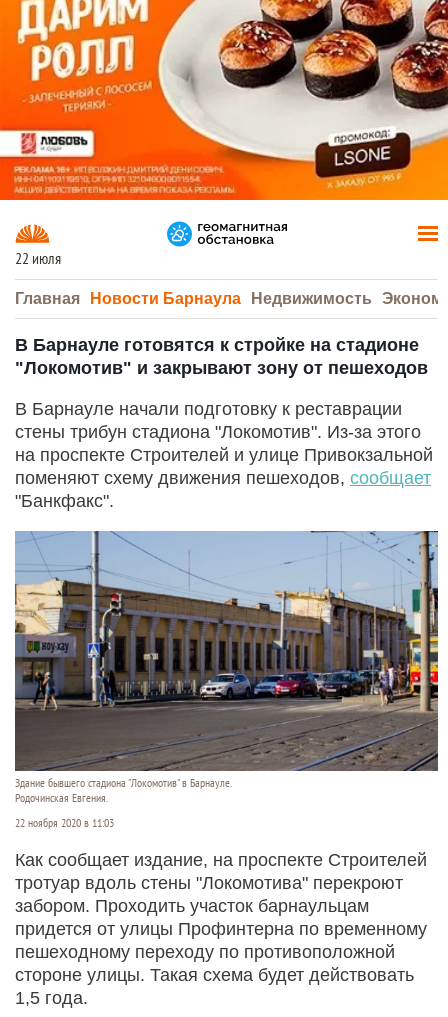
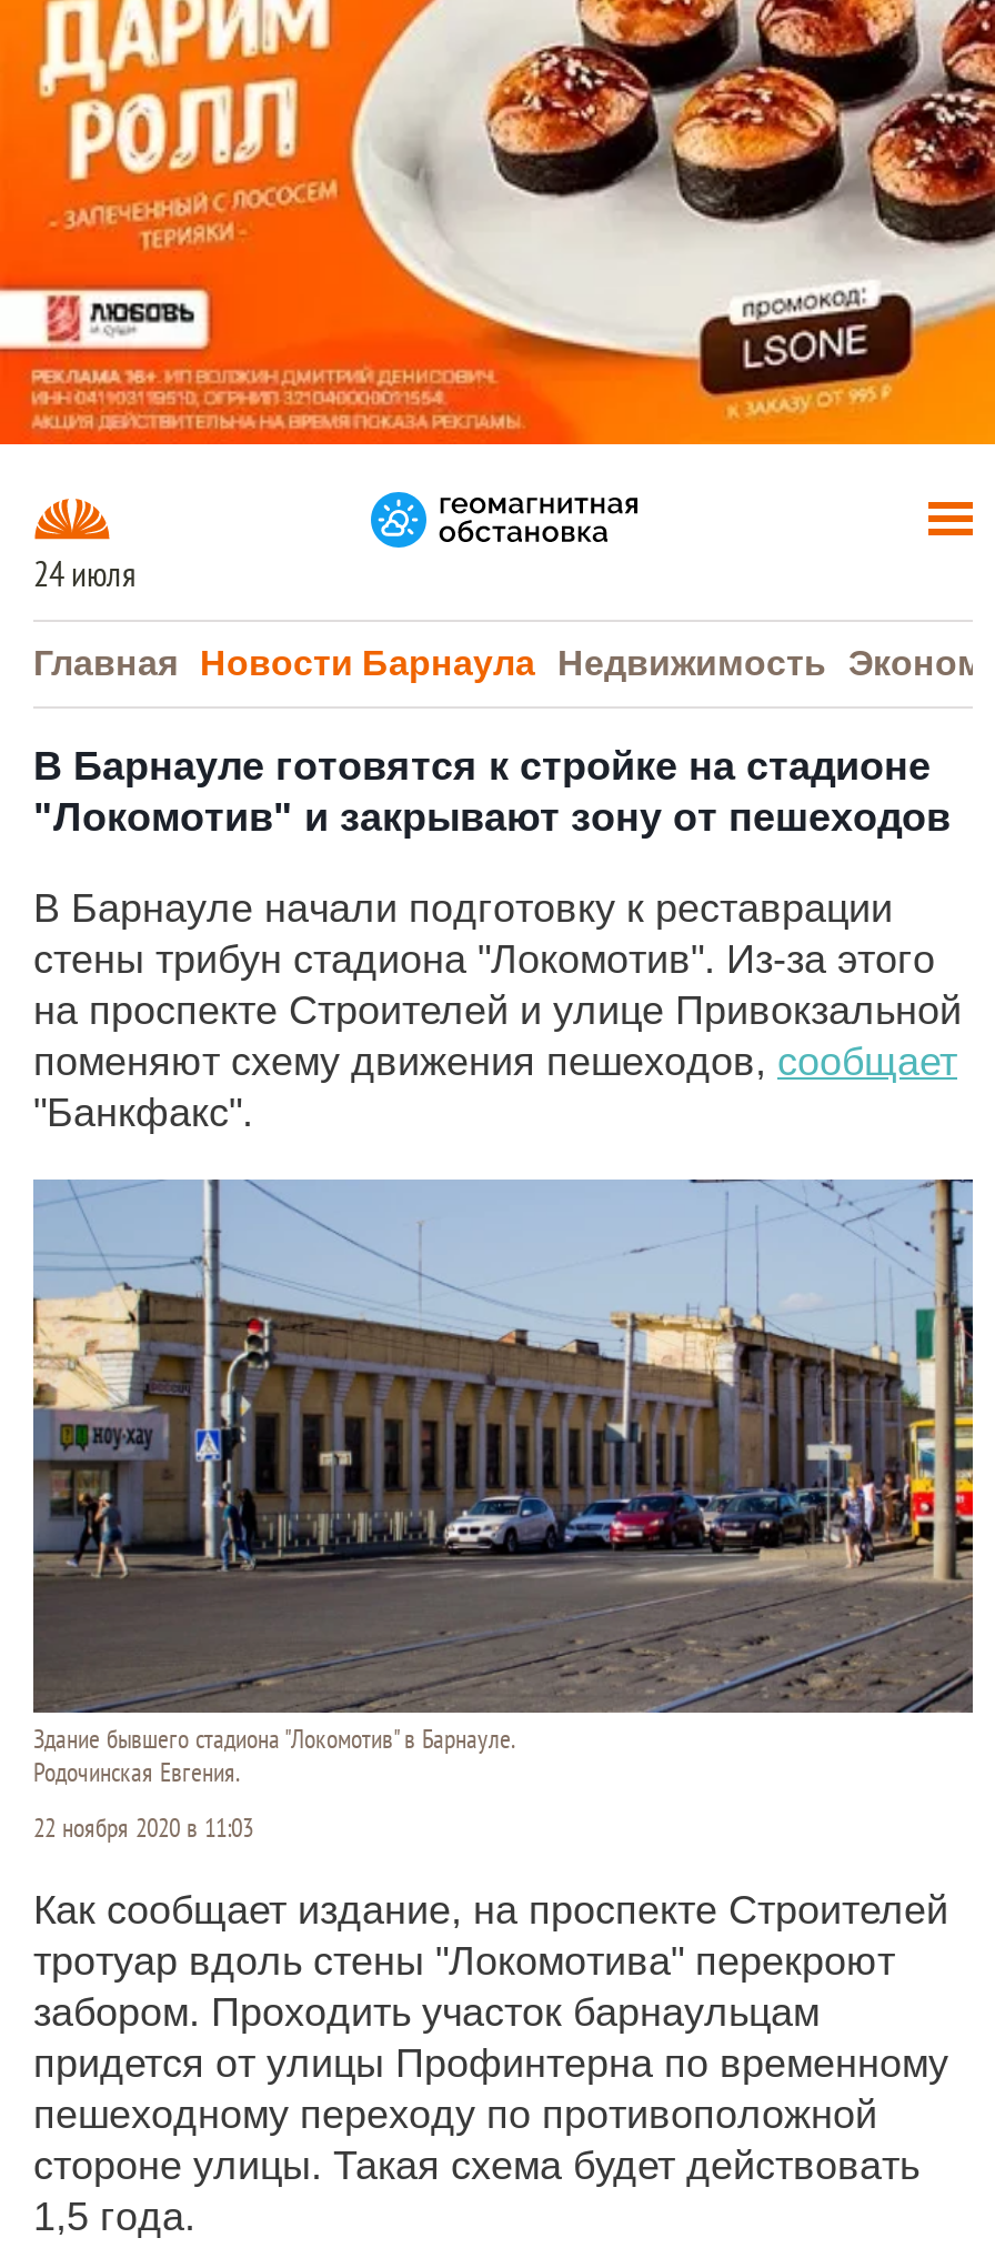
- 22 июля
+ 24 июля
